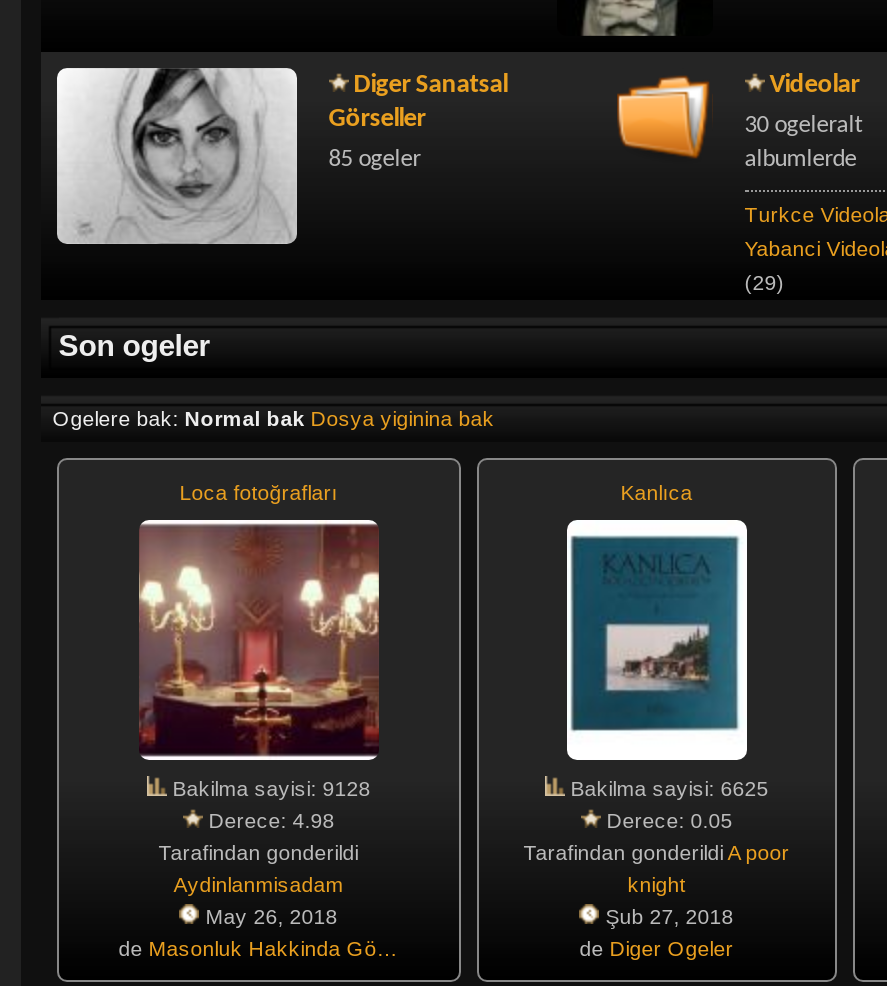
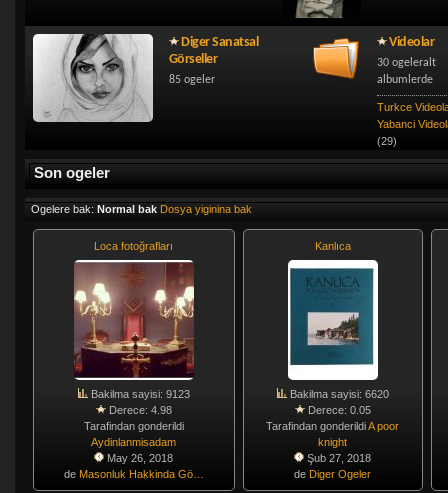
- Bakilma sayisi: 9128
+ Bakilma sayisi: 9123

- Bakilma sayisi: 6625
+ Bakilma sayisi: 6620
